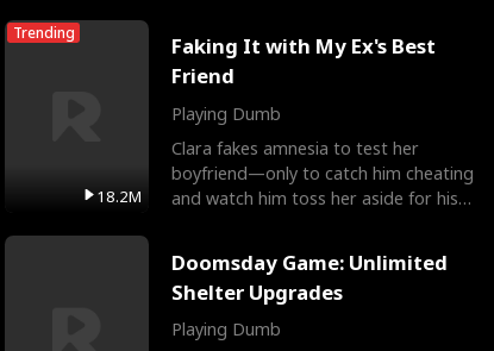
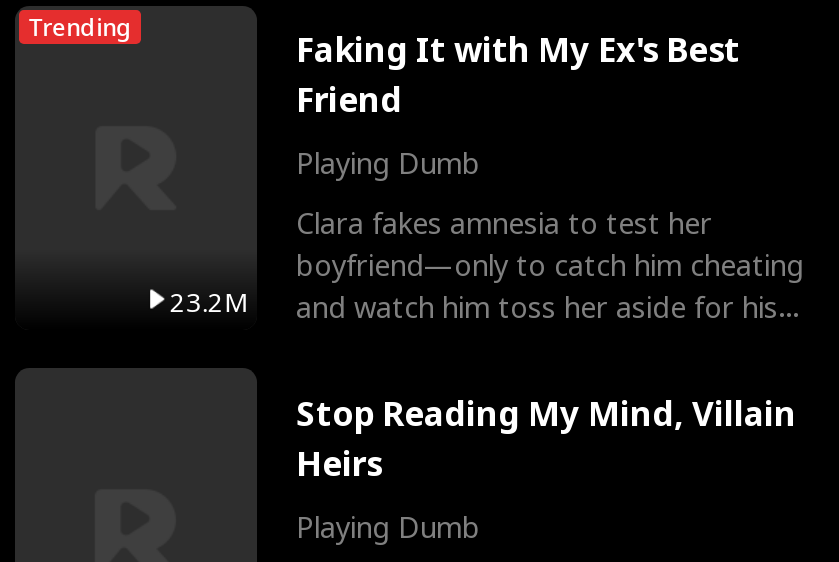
- 18.2M and watch him toss her aside for his
+ 23.2M and watch him toss her aside for his

- Doomsday Game: Unlimited
- Shelter Upgrades
+ Stop Reading My Mind, Villain
+ Heirs
